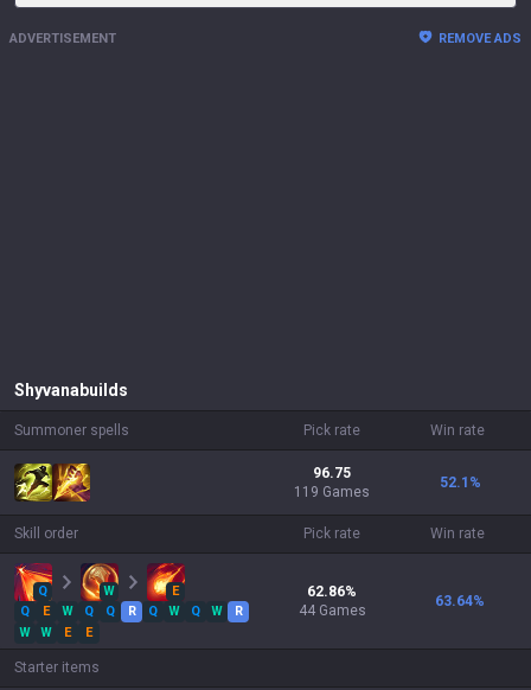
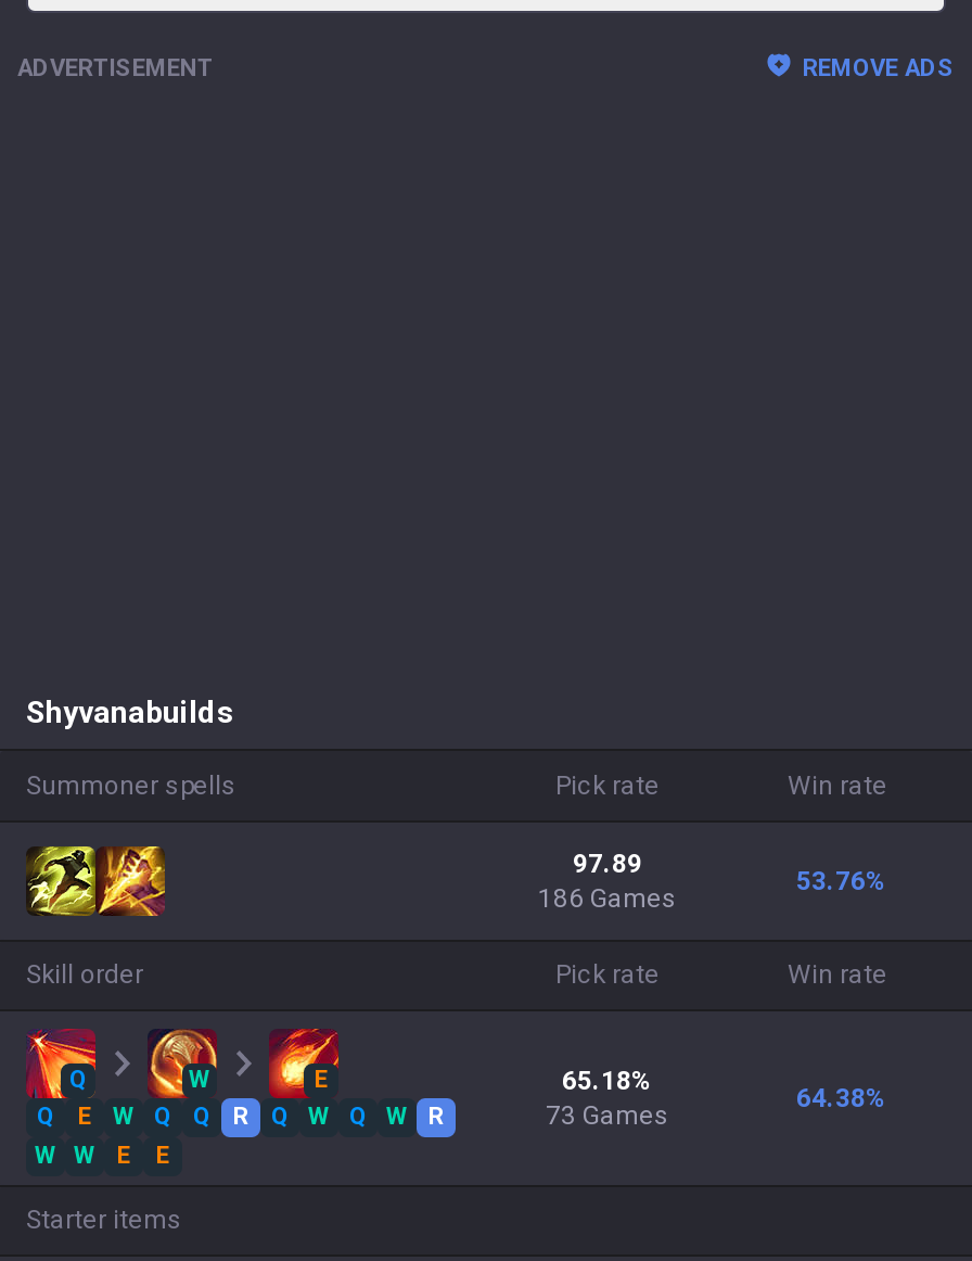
- 96.75
+ 97.89

- 52.1%
+ 53.76%

- 119 Games
+ 186 Games

- 62.86%
+ 65.18%

- 63.64%
+ 64.38%

- 44 Games
+ 73 Games
